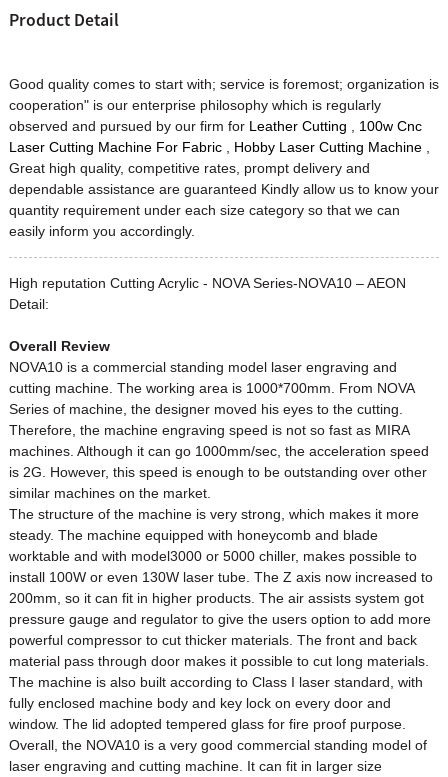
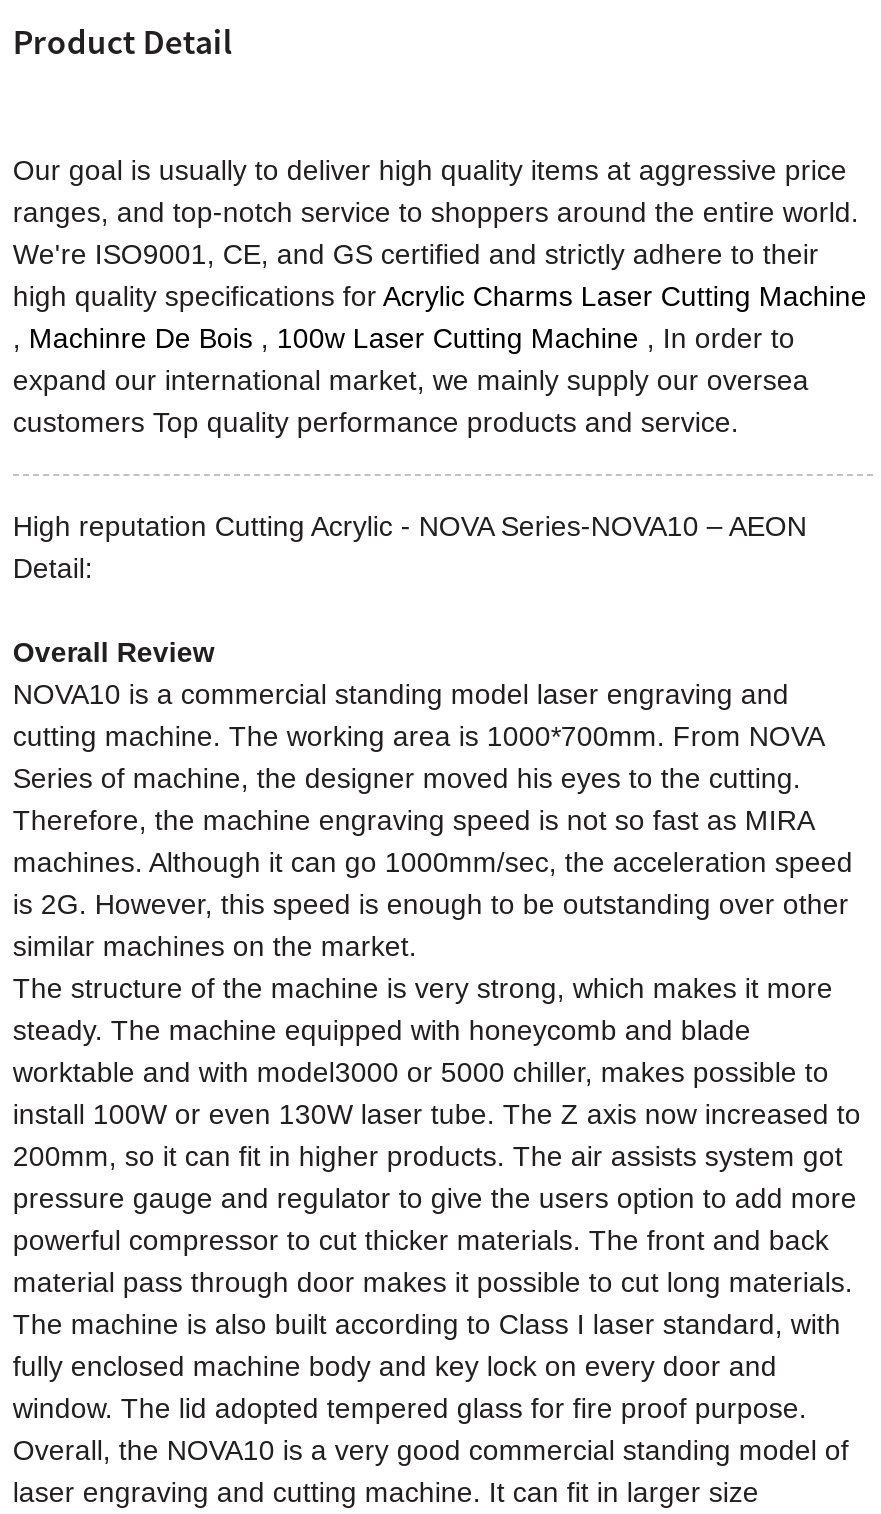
- Good quality comes to start with; service is foremost; organization is
- cooperation" is our enterprise philosophy which is regularly
- observed and pursued by our firm for Leather Cutting, 100w Cnc
- Laser Cutting Machine For Fabric, Hobby Laser Cutting Machine,
- Great high quality, competitive rates, prompt delivery and
- dependable assistance are guaranteed Kindly allow us to know your
- quantity requirement under each size category so that we can
- easily inform you accordingly.
+ Our goal is usually to deliver high quality items at aggressive price
+ ranges, and top-notch service to shoppers around the entire world.
+ We're ISO9001, CE, and GS certified and strictly adhere to their
+ high quality specifications for Acrylic Charms Laser Cutting Machine
+ , Machinre De Bois, 100w Laser Cutting Machine, In order to
+ expand our international market, we mainly supply our oversea
+ customers Top quality performance products and service.
